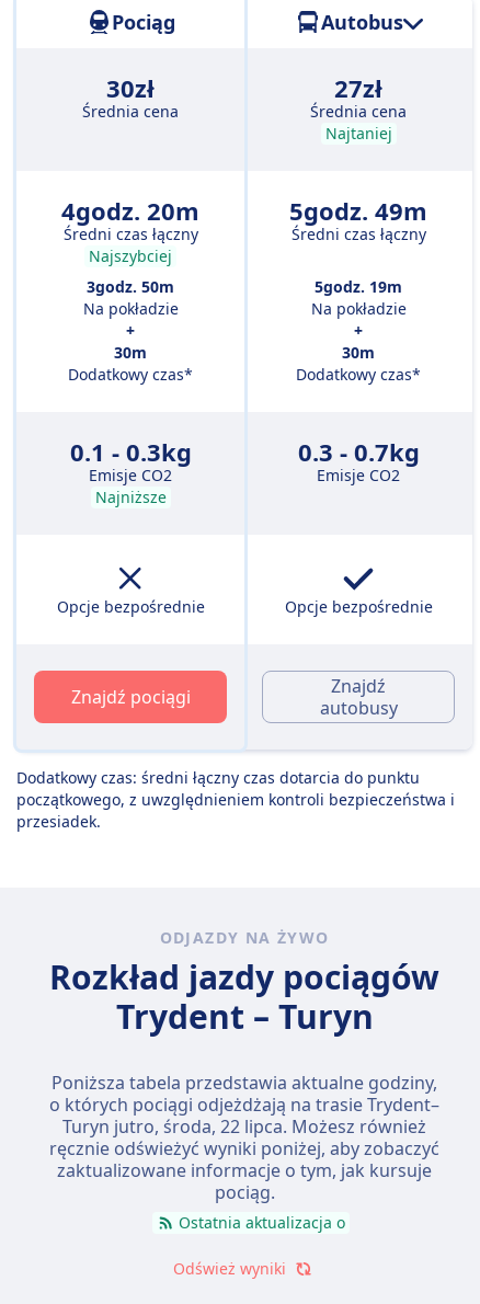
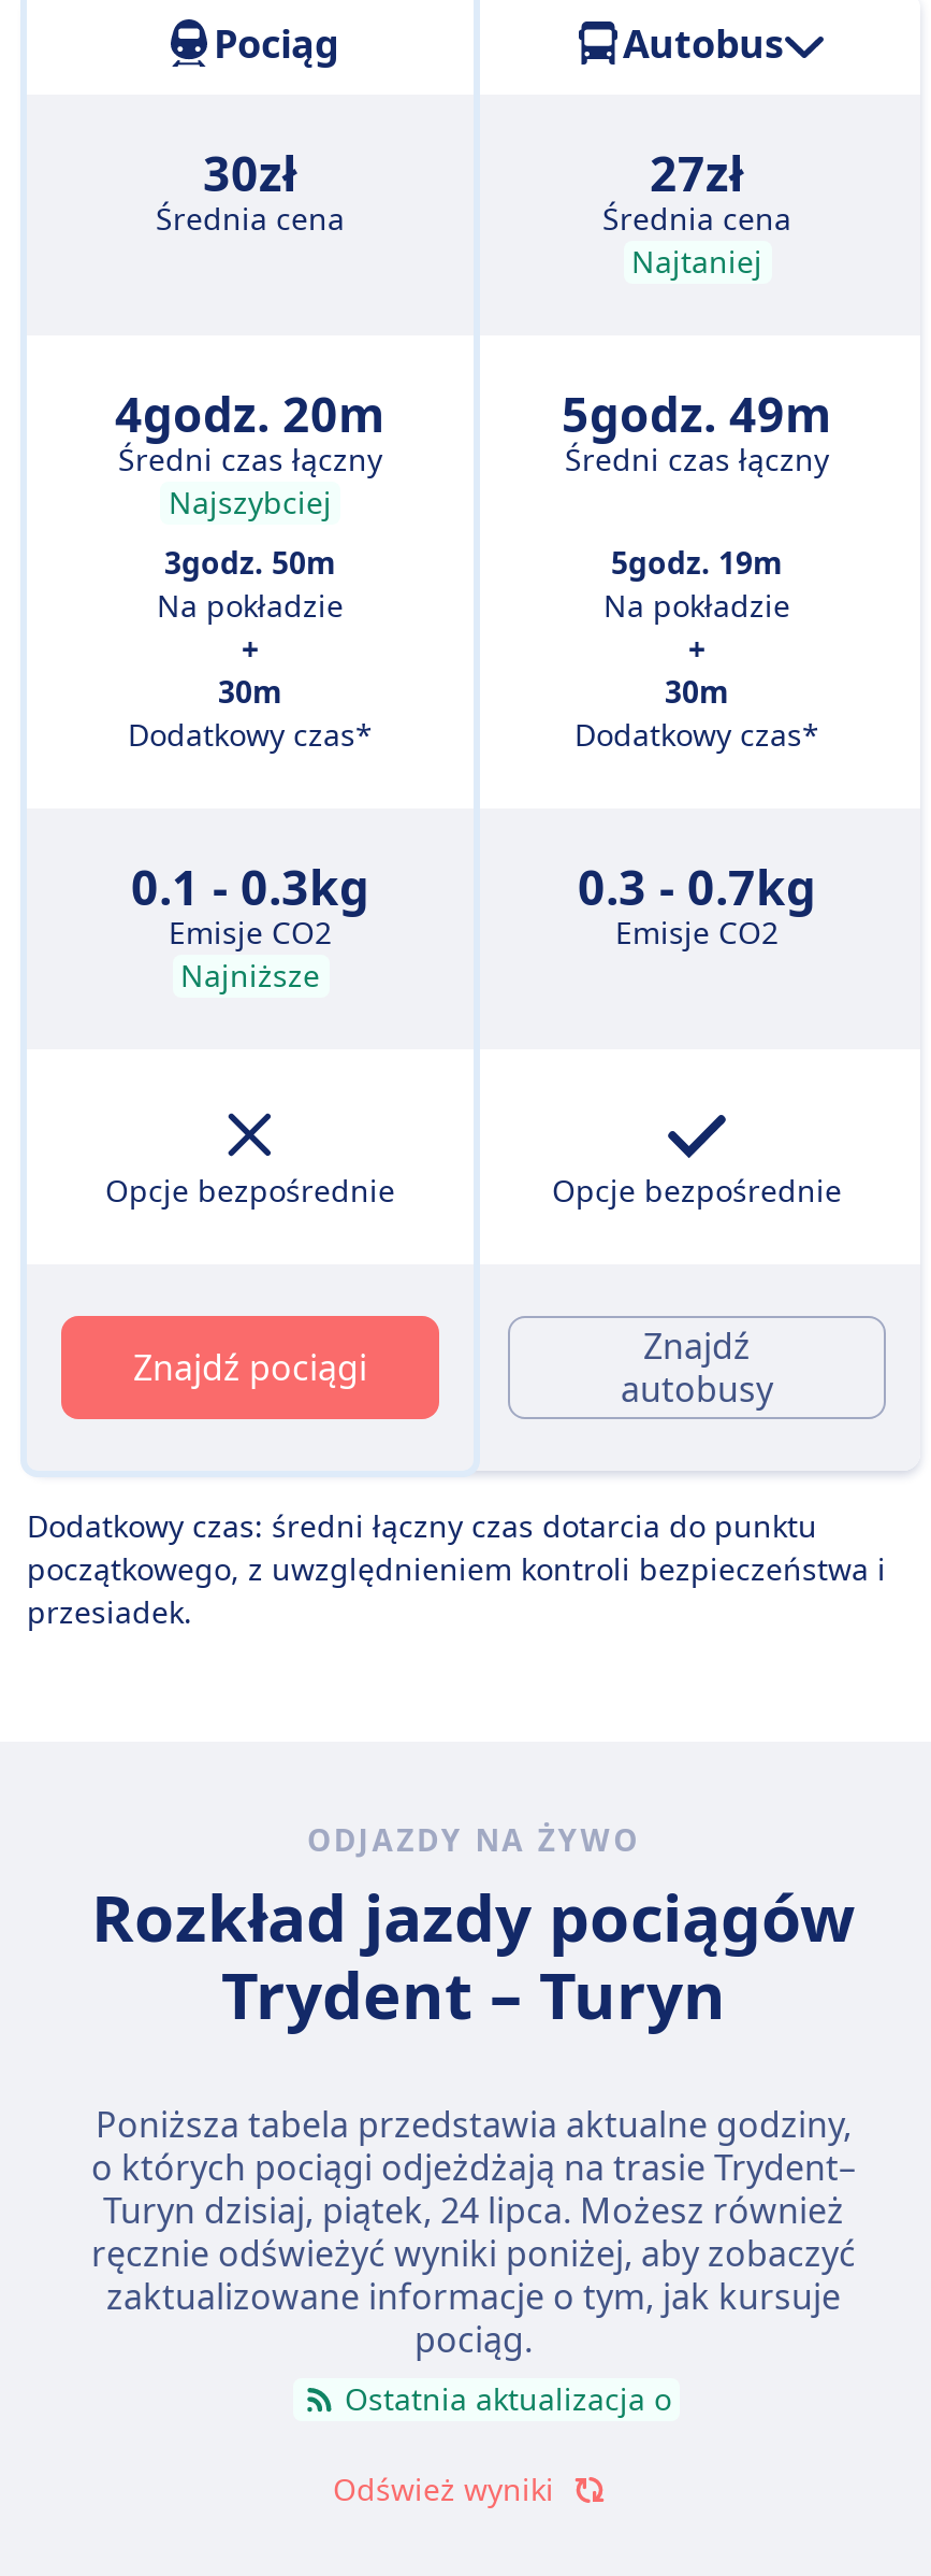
- Turyn jutro, środa, 22 lipca. Możesz również
+ Turyn dzisiaj, piątek, 24 lipca. Możesz również
